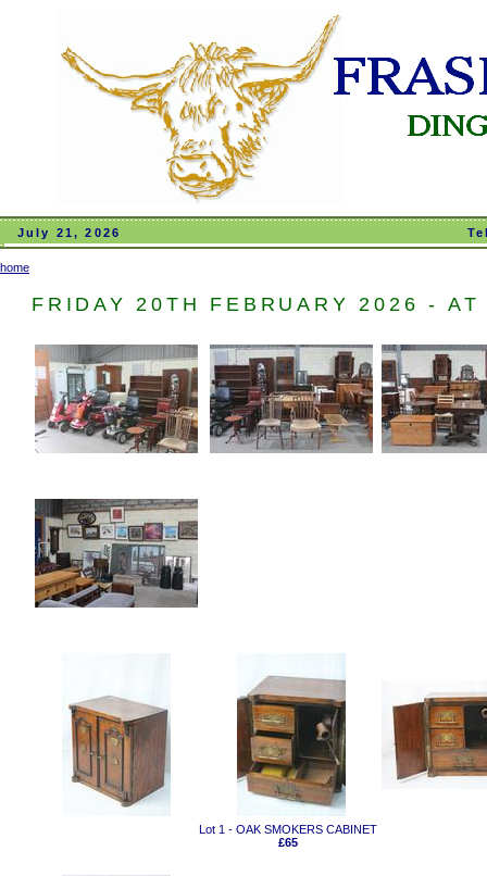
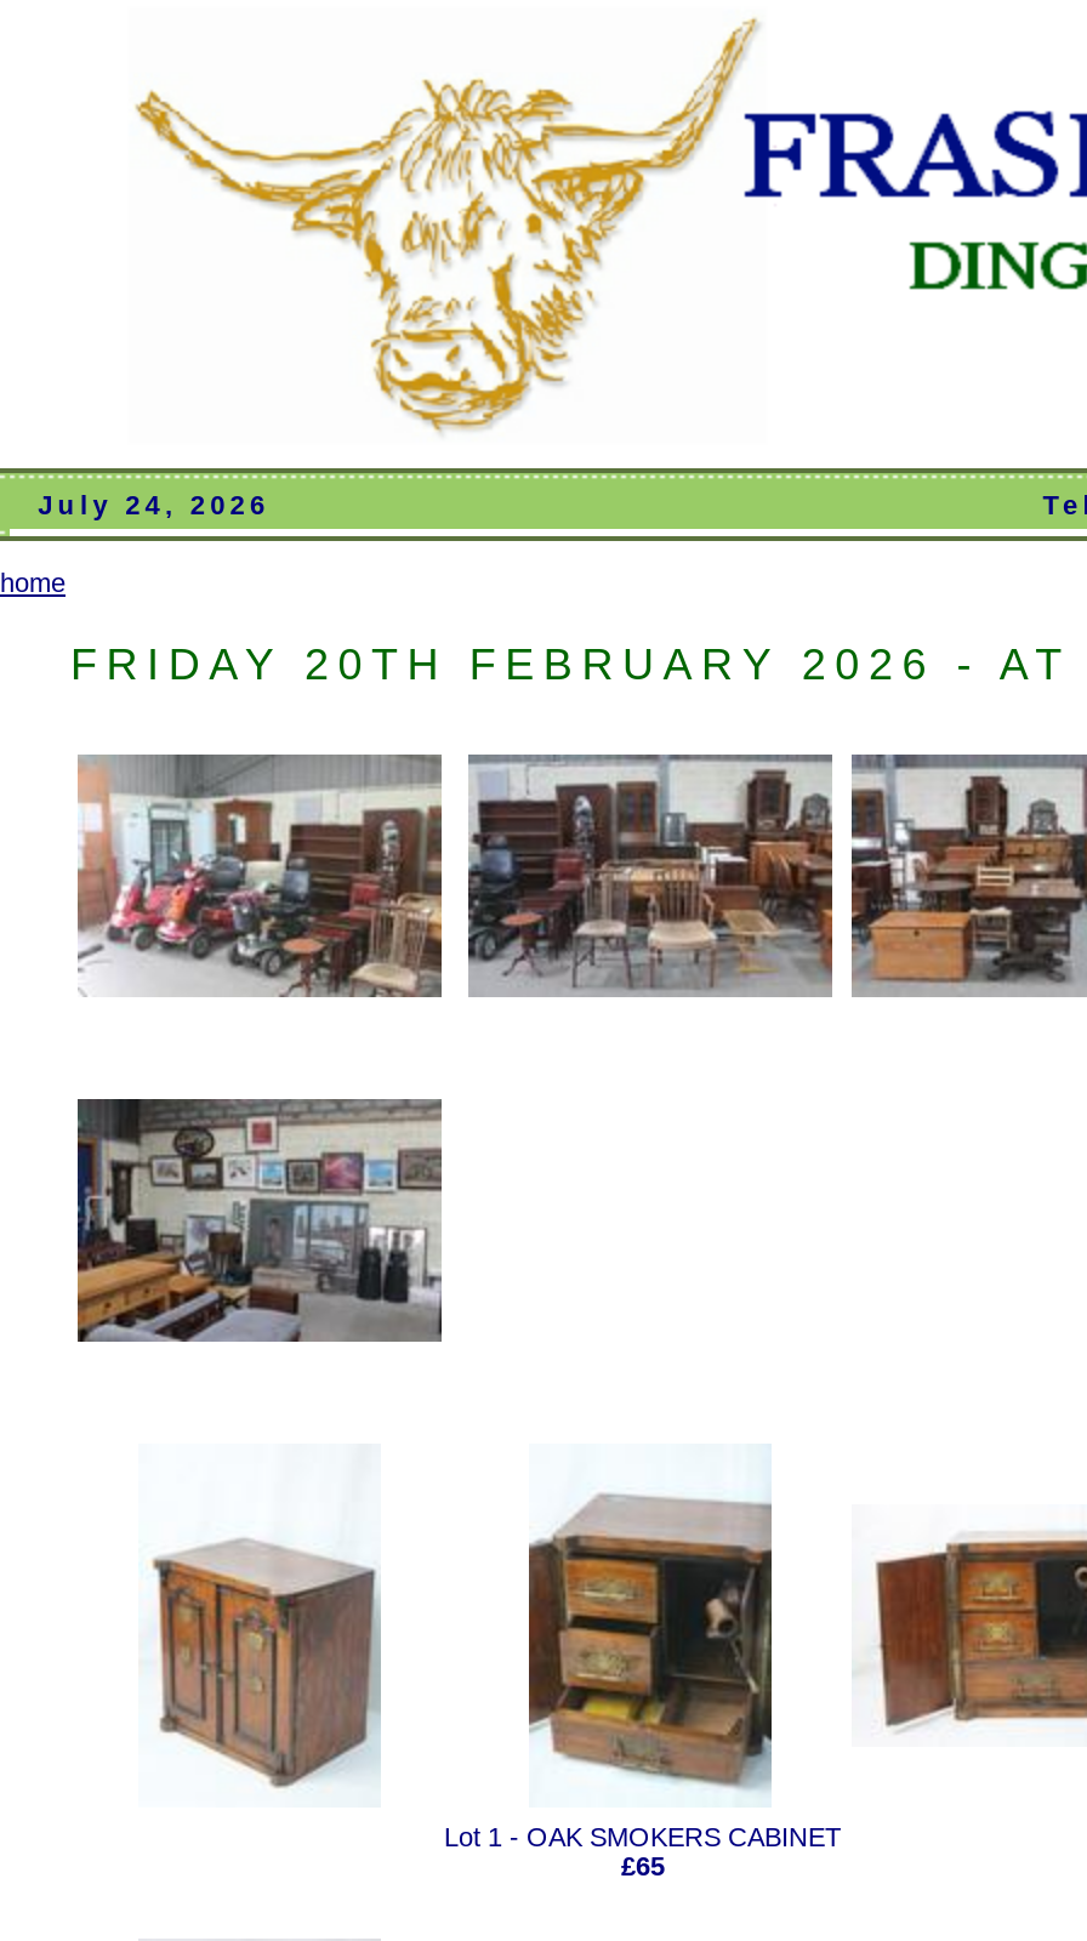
- July 21, 2026
+ July 24, 2026
